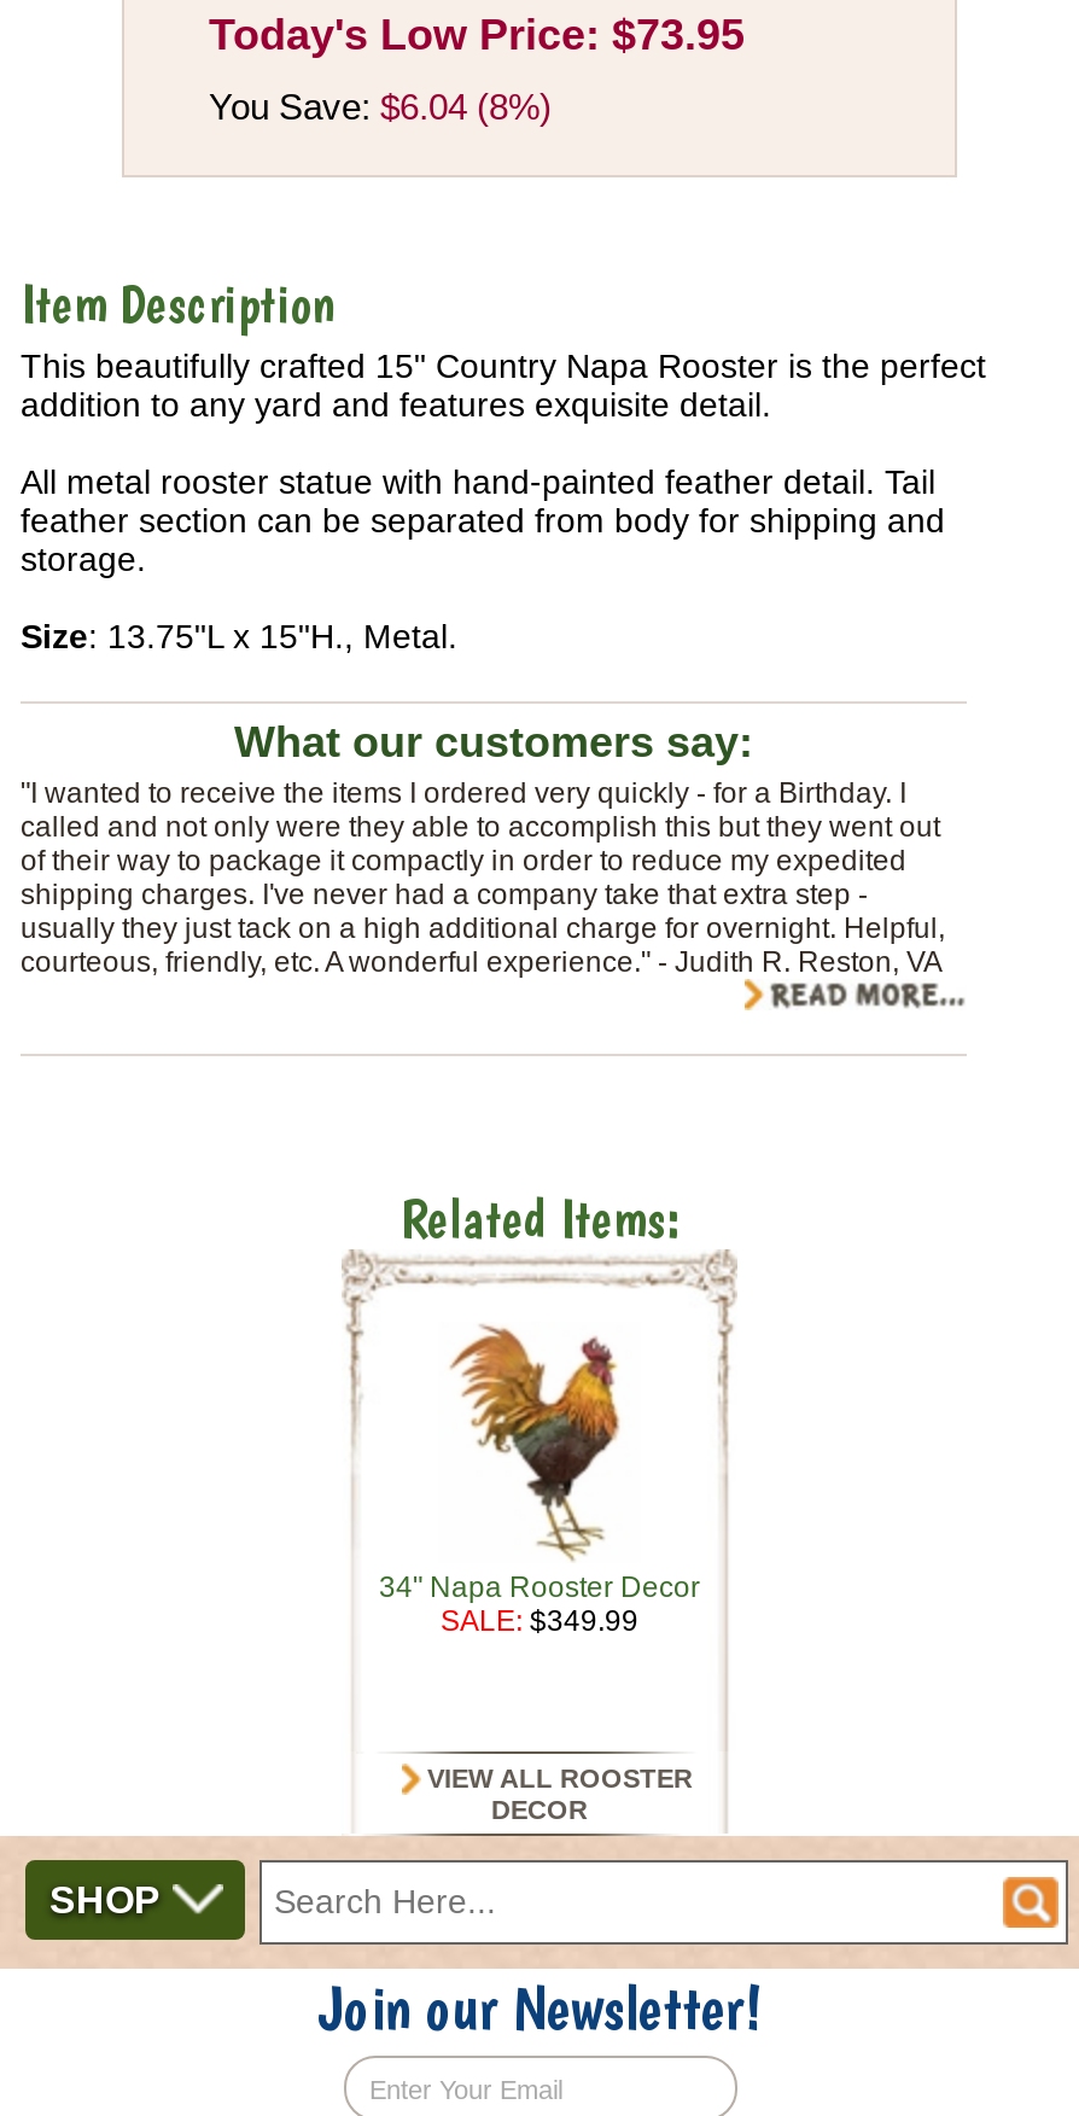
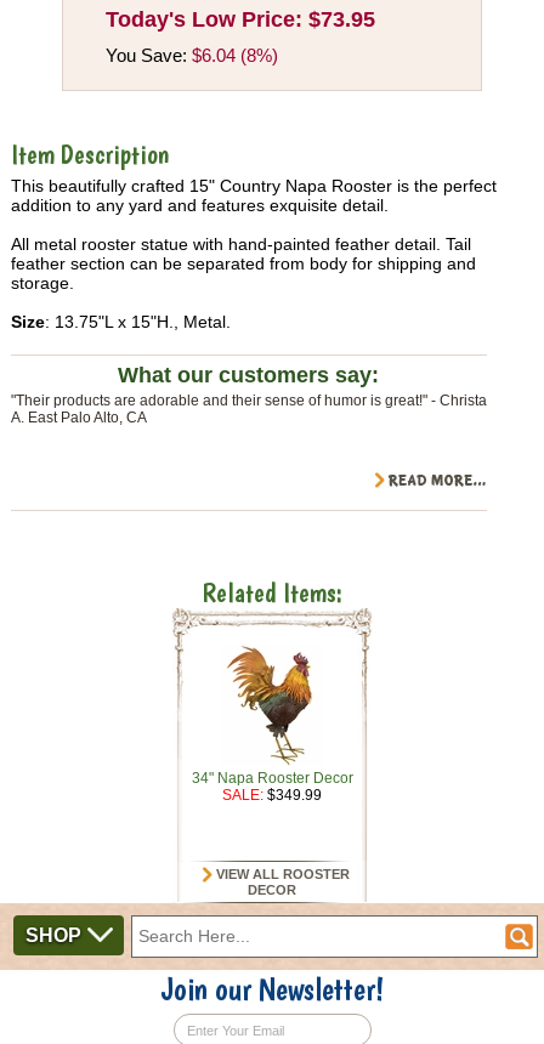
- "I wanted to receive the items I ordered very quickly - for a Birthday. I
- called and not only were they able to accomplish this but they went out
- of their way to package it compactly in order to reduce my expedited
- shipping charges. I've never had a company take that extra step -
- usually they just tack on a high additional charge for overnight. Helpful,
- courteous, friendly, etc. A wonderful experience." - Judith R. Reston, VA
+ "Their products are adorable and their sense of humor is great!" - Christa
+ A. East Palo Alto, CA
